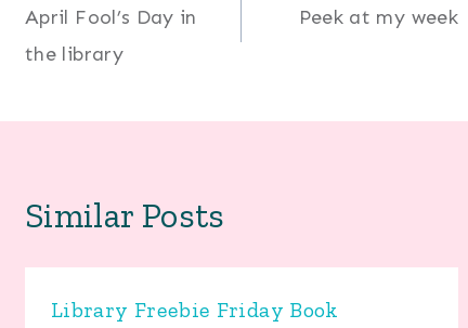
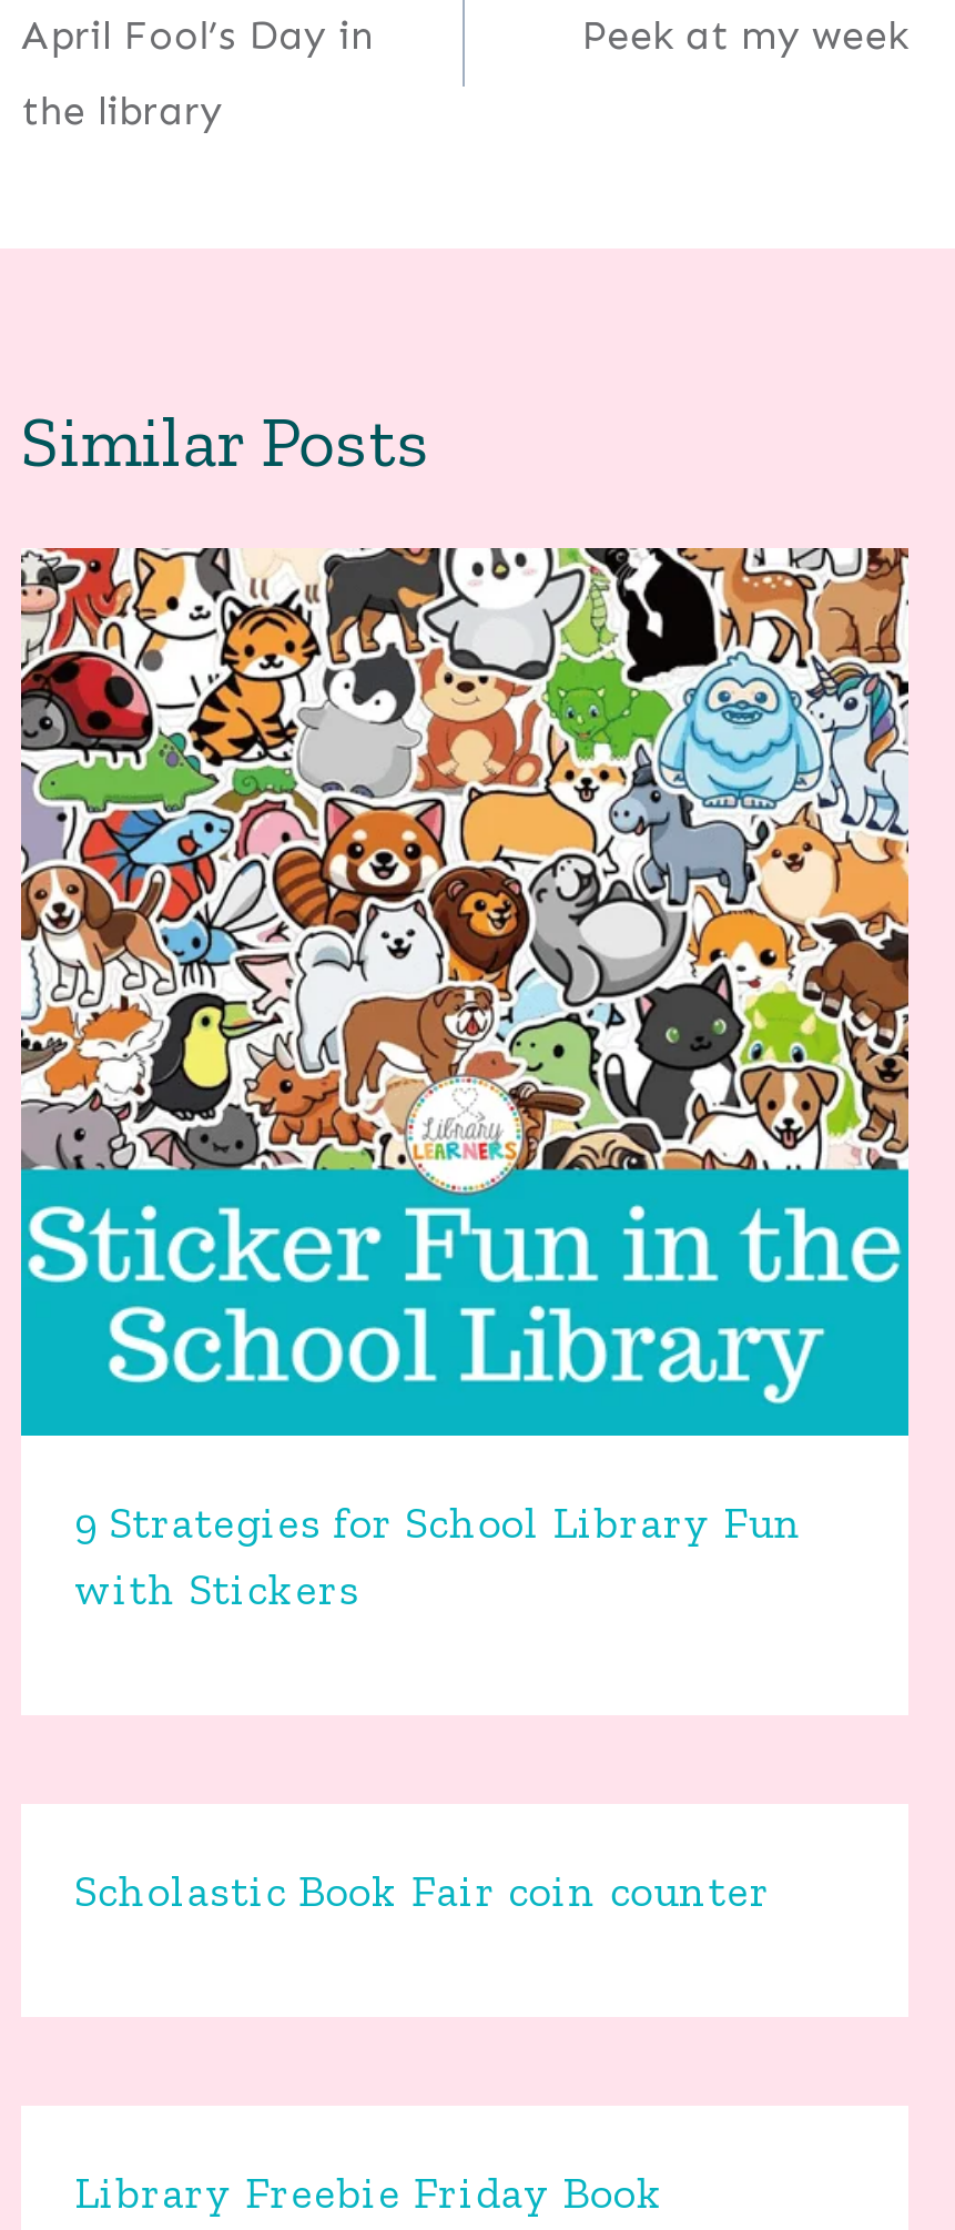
+ [image]
+ 9 Strategies for School Library Fun
+ with Stickers

+ Scholastic Book Fair coin counter
